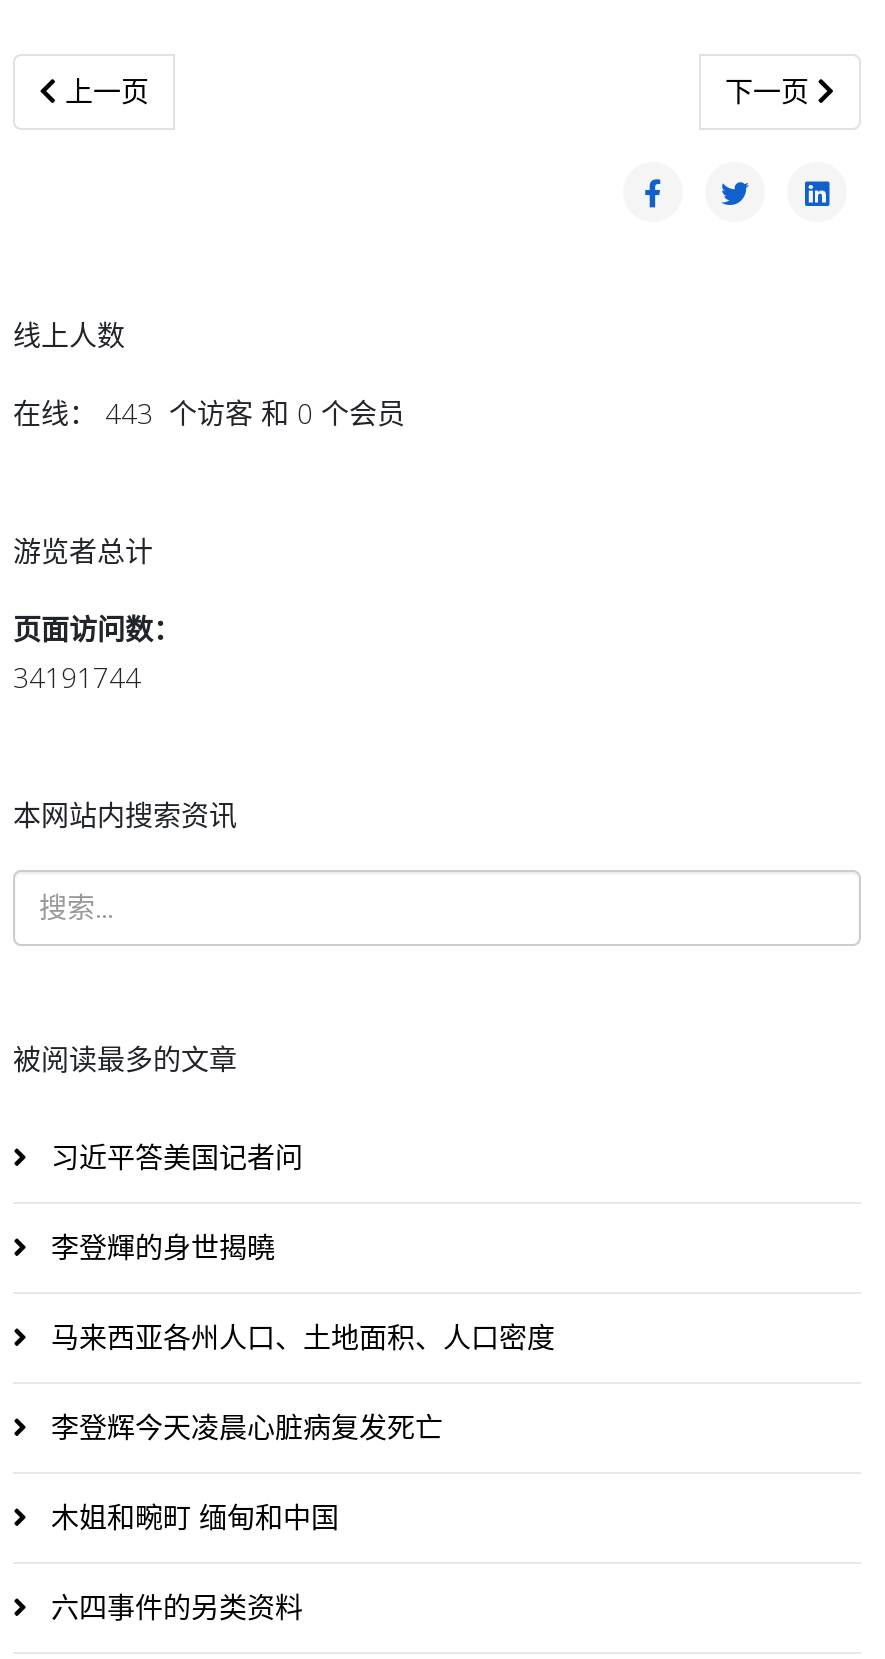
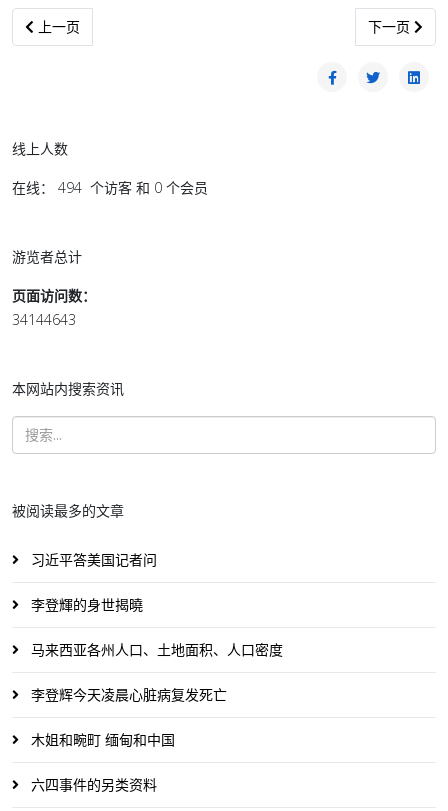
- 在线： 443 个访客 和 0 个会员
+ 在线： 494 个访客 和 0 个会员

- 34191744
+ 34144643
